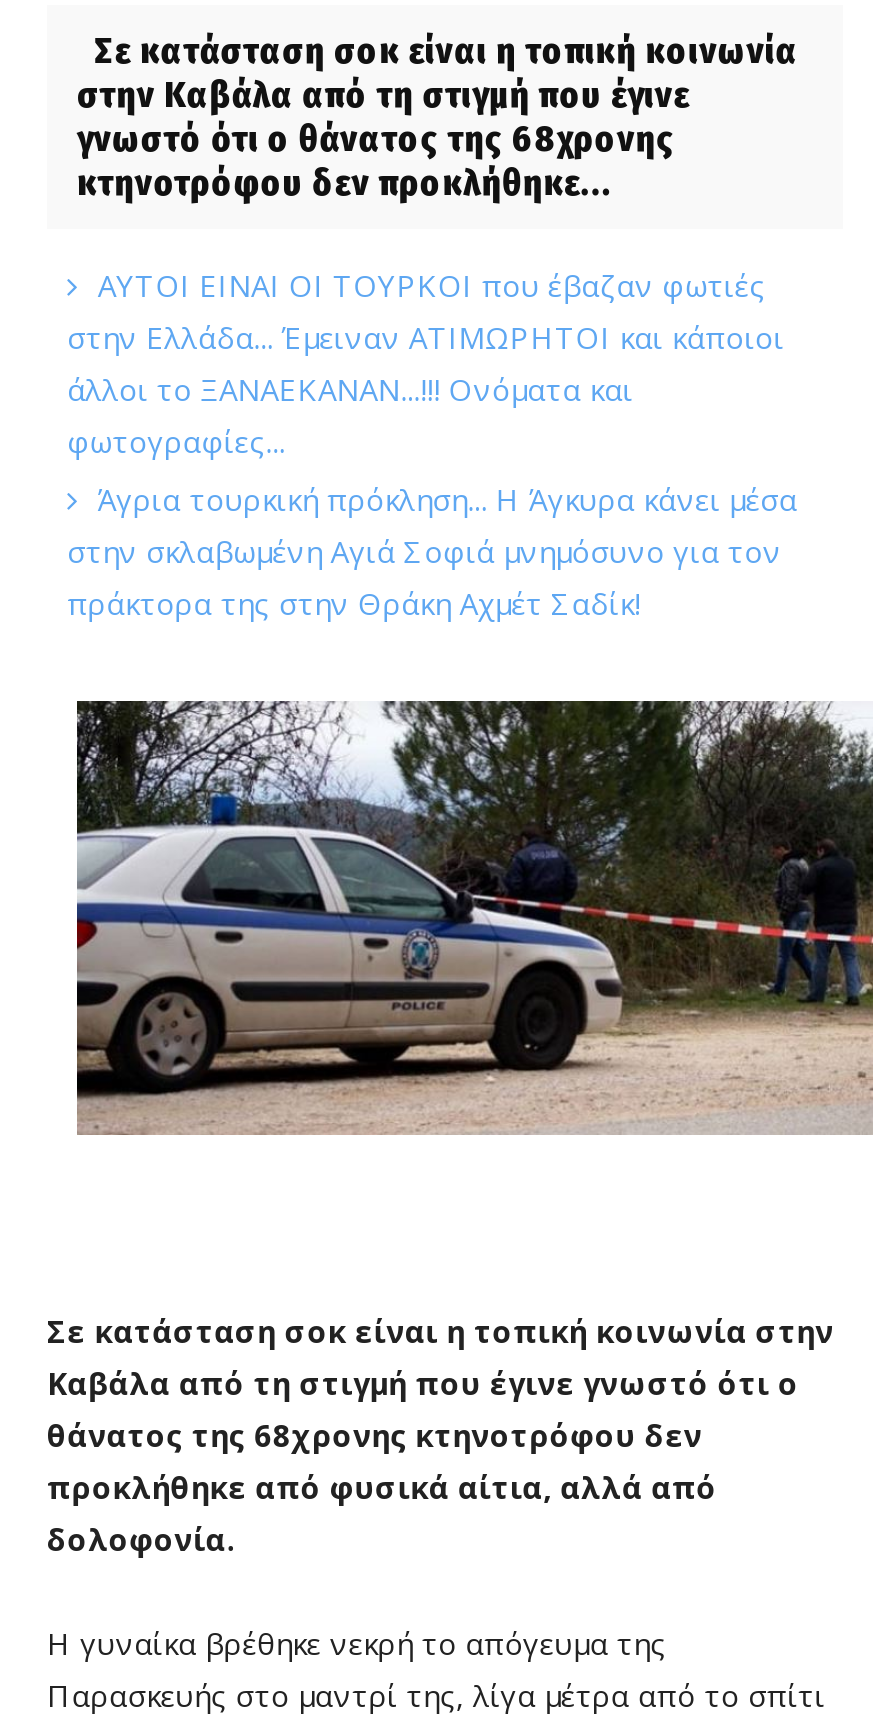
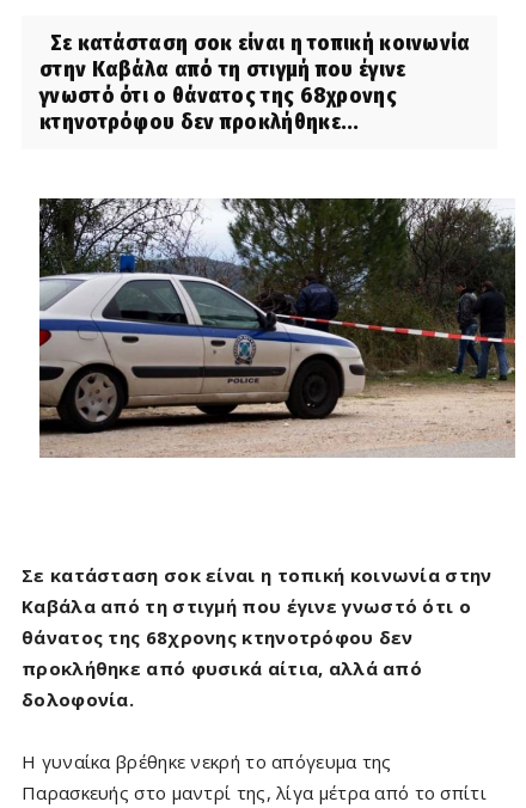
- ΑΥΤΟΙ ΕΙΝΑΙ ΟΙ ΤΟΥΡΚΟΙ που έβαζαν φωτιές
- στην Ελλάδα... Έμειναν ΑΤΙΜΩΡΗΤΟΙ και κάποιοι
- άλλοι το ΞΑΝΑΕΚΑΝΑΝ...!!! Ονόματα και
- φωτογραφίες...
- Άγρια τουρκική πρόκληση... Η Άγκυρα κάνει μέσα
- στην σκλαβωμένη Αγιά Σοφιά μνημόσυνο για τον
- πράκτορα της στην Θράκη Αχμέτ Σαδίκ!
